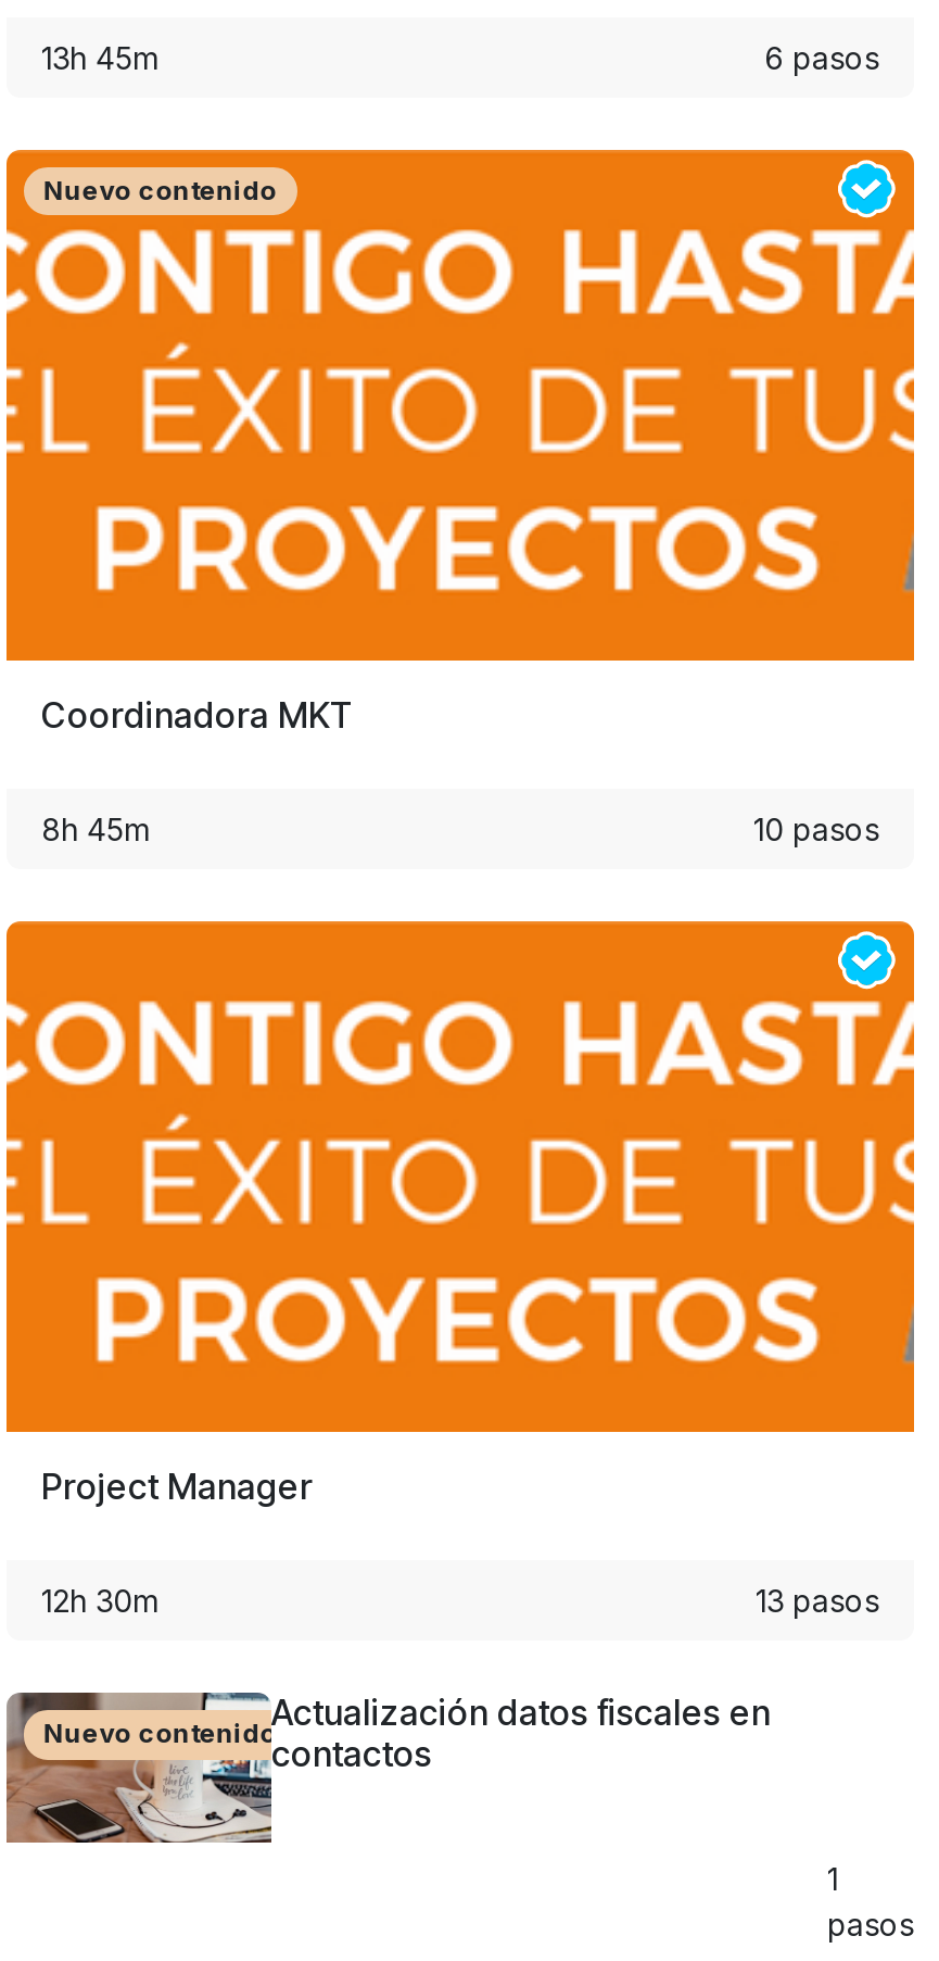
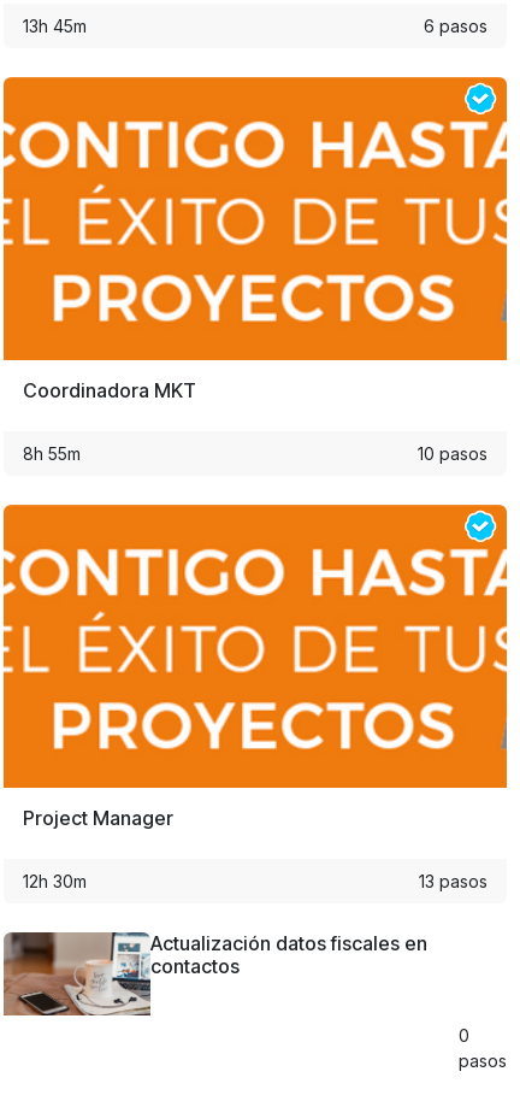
- Nuevo contenido

- 8h 45m
+ 8h 55m

- Nuevo contenido

- 1
+ 0
